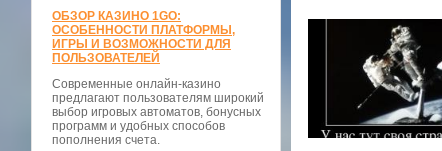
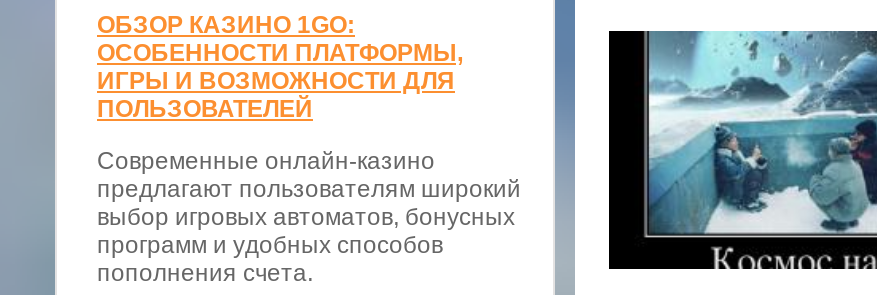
- [image]
+ [image]
